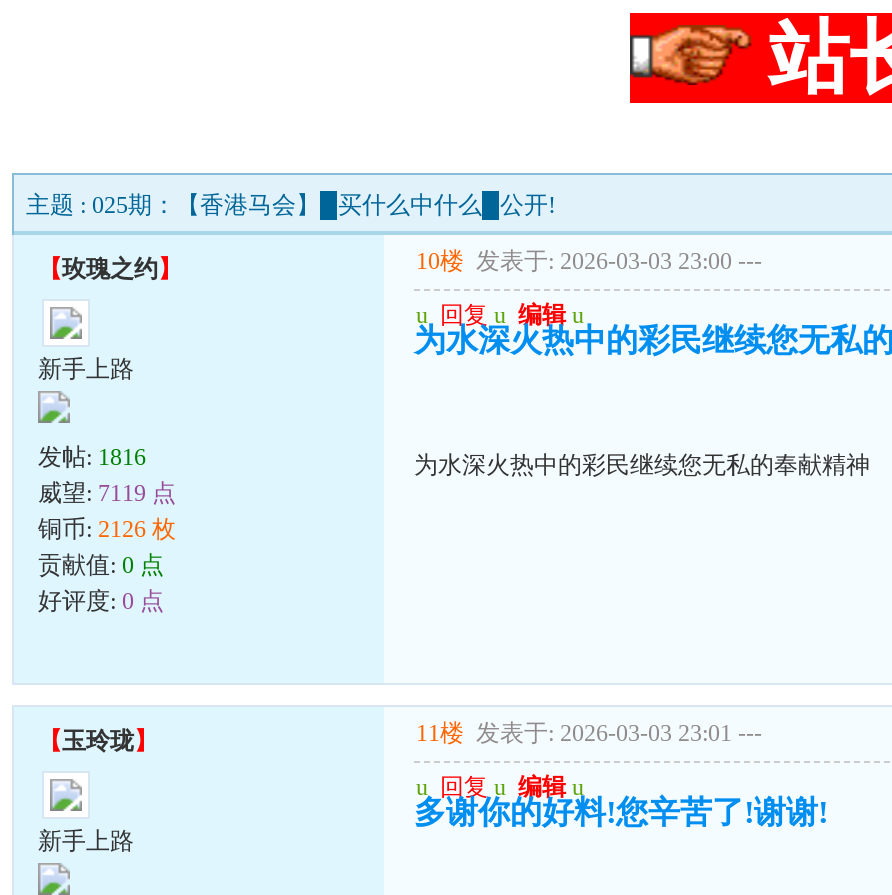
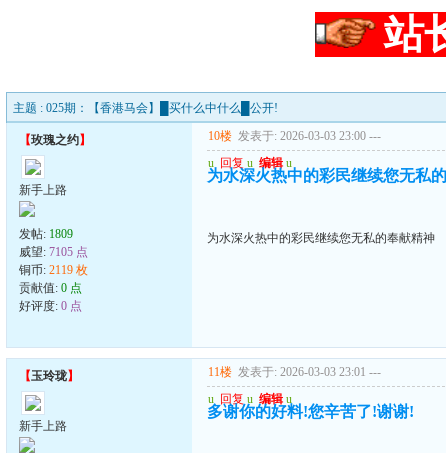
- 发帖: 1816
+ 发帖: 1809

- 威望: 7119 点
+ 威望: 7105 点

- 铜币: 2126 枚
+ 铜币: 2119 枚
